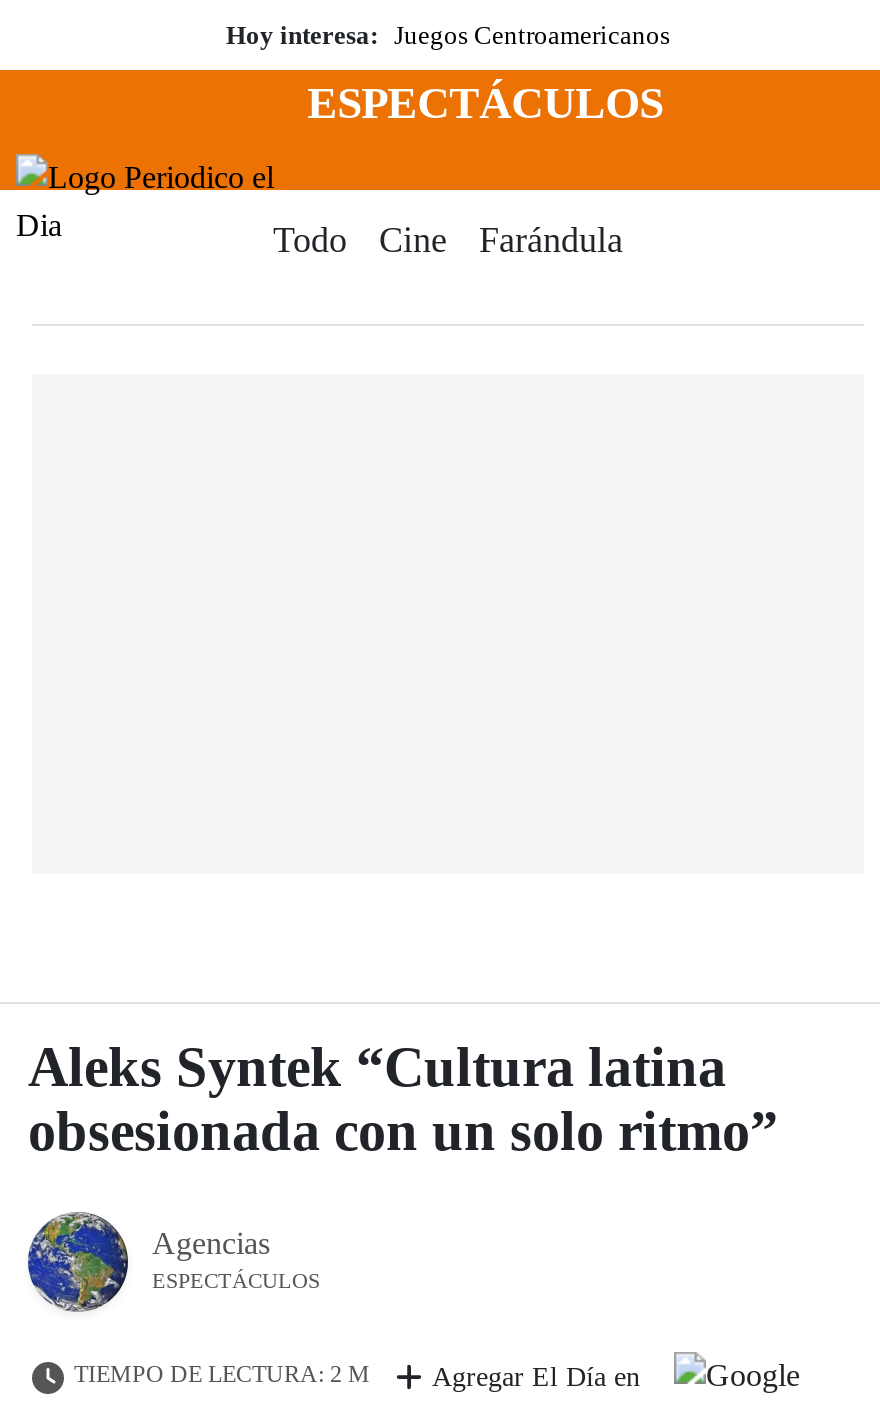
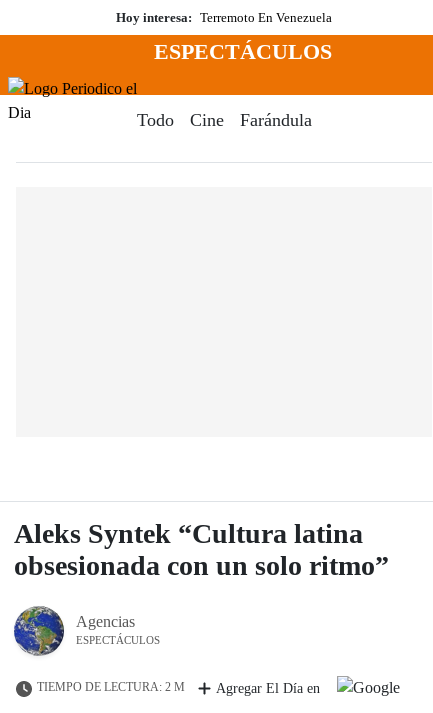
- Hoy interesa: Juegos Centroamericanos
+ Hoy interesa: Terremoto En Venezuela
